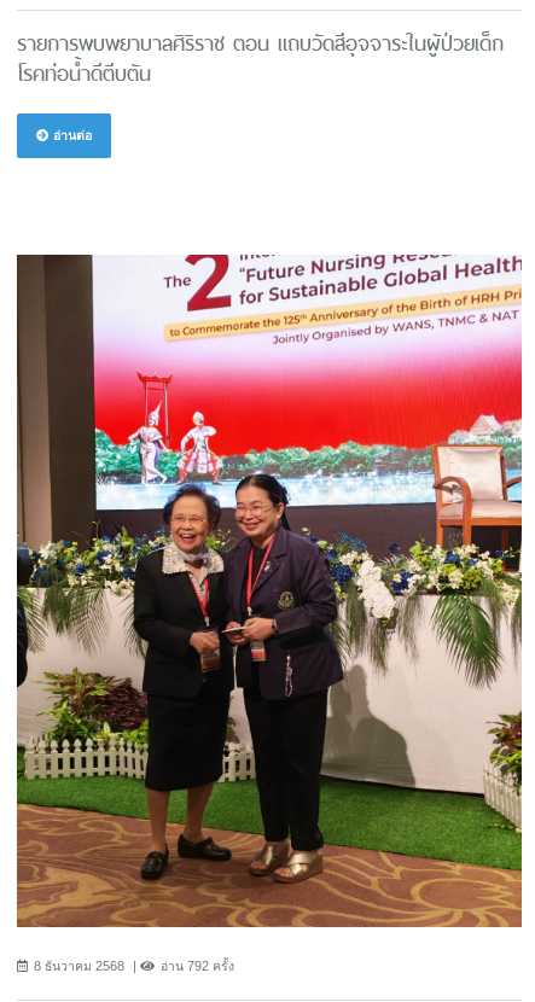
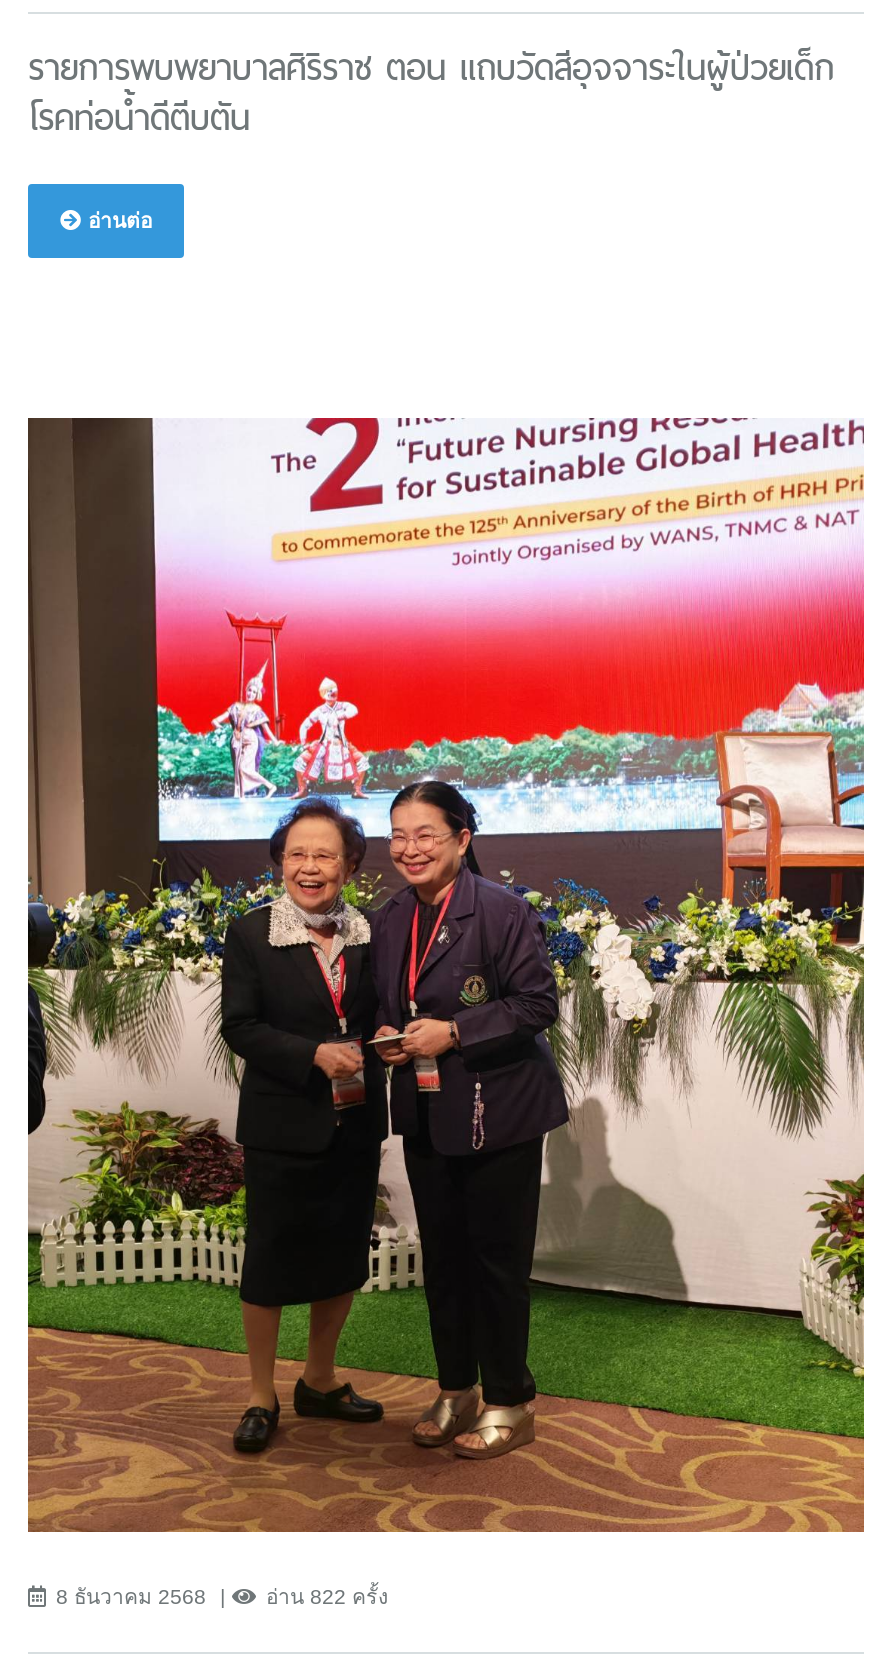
- อ่าน 792 ครั้ง
+ อ่าน 822 ครั้ง
